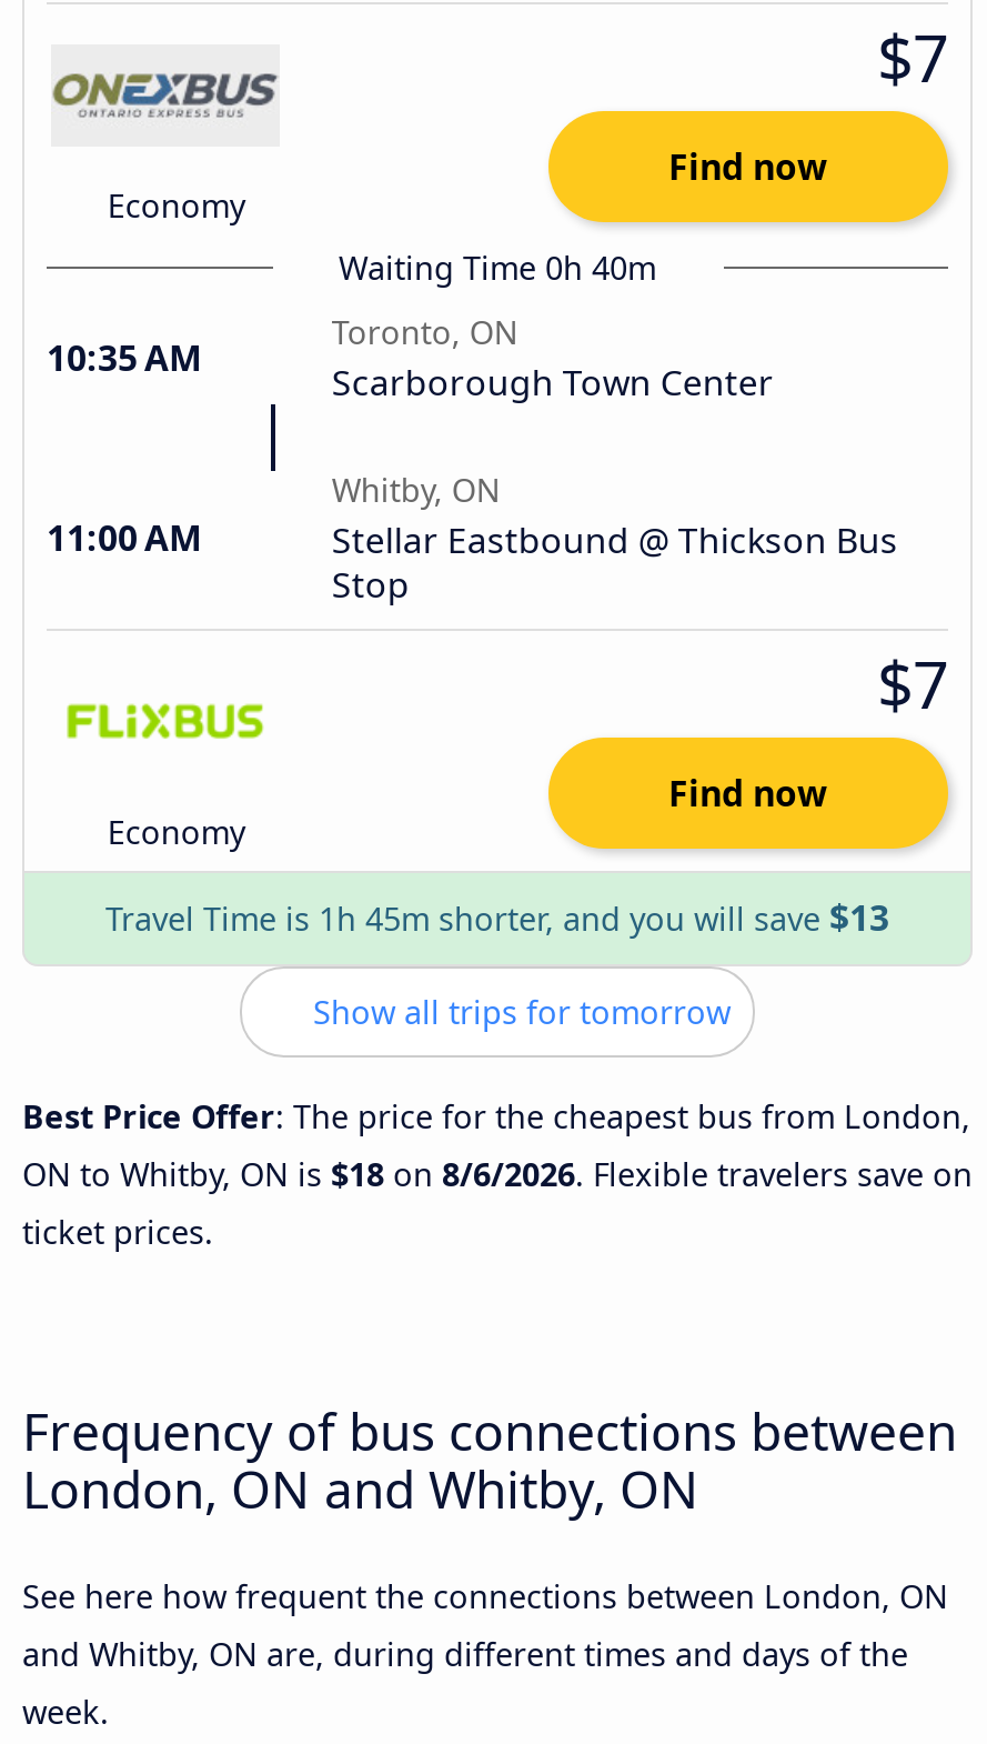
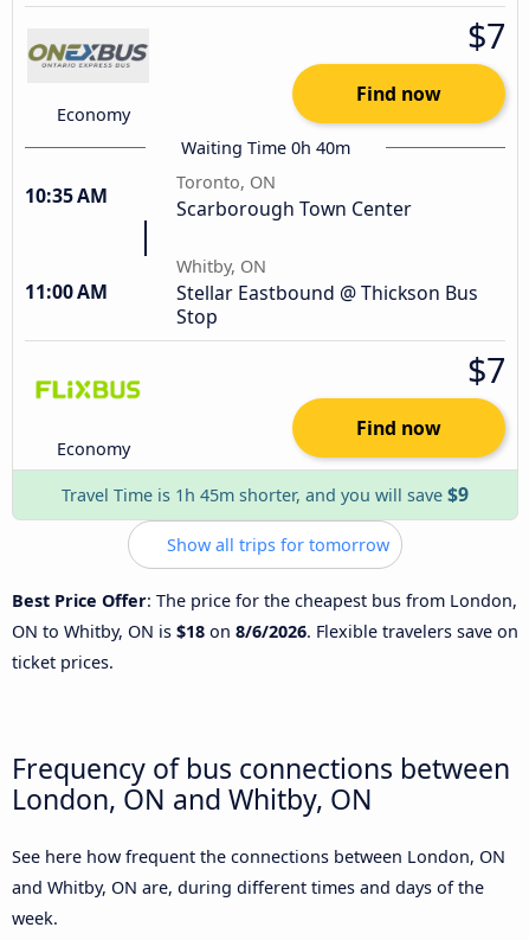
- Travel Time is 1h 45m shorter, and you will save $13
+ Travel Time is 1h 45m shorter, and you will save $9
